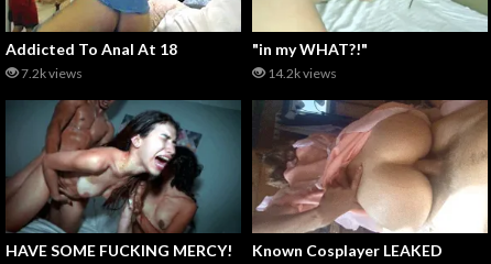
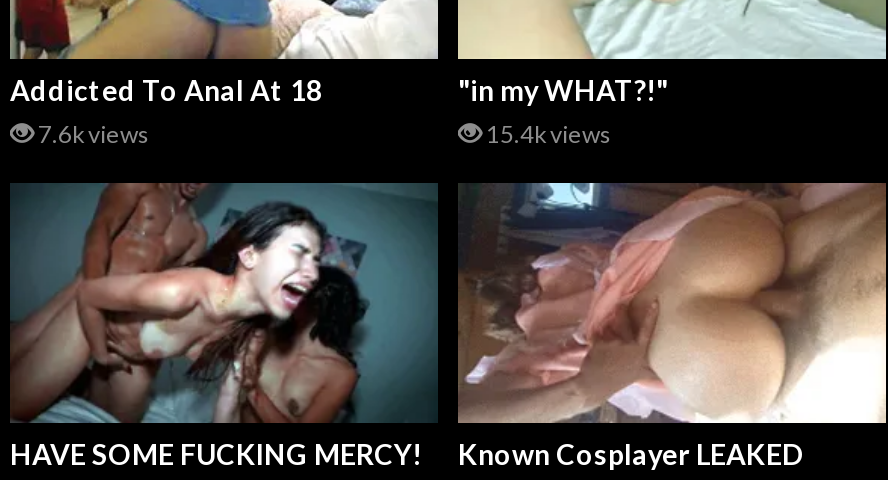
- 7.2k views
+ 7.6k views

- 14.2k views
+ 15.4k views
